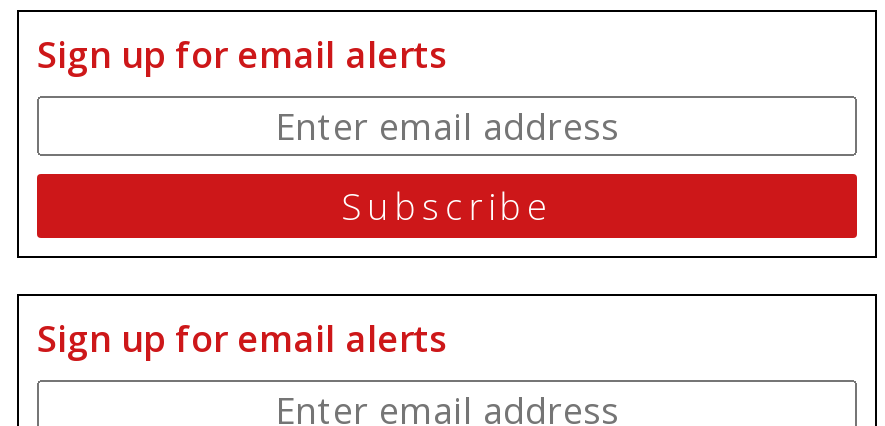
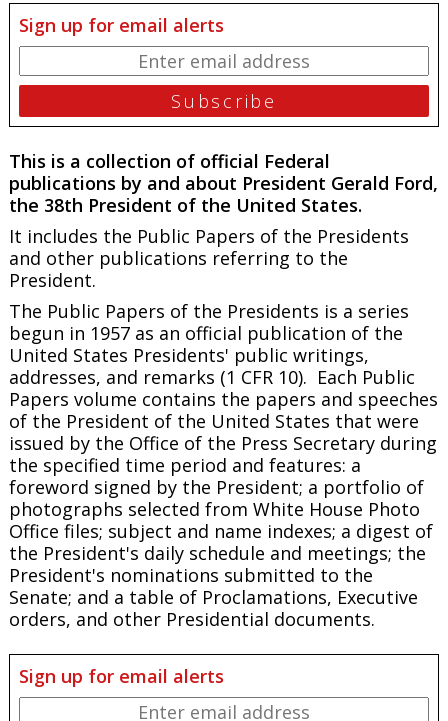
+ This is a collection of official Federal
+ publications by and about President Gerald Ford,
+ the 38th President of the United States.
+ It includes the Public Papers of the Presidents
+ and other publications referring to the
+ President.
+ The Public Papers of the Presidents is a series
+ begun in 1957 as an official publication of the
+ United States Presidents' public writings,
+ addresses, and remarks (1 CFR 10). Each Public
+ Papers volume contains the papers and speeches
+ of the President of the United States that were
+ issued by the Office of the Press Secretary during
+ the specified time period and features: a
+ foreword signed by the President; a portfolio of
+ photographs selected from White House Photo
+ Office files; subject and name indexes; a digest of
+ the President's daily schedule and meetings; the
+ President's nominations submitted to the
+ Senate; and a table of Proclamations, Executive
+ orders, and other Presidential documents.
